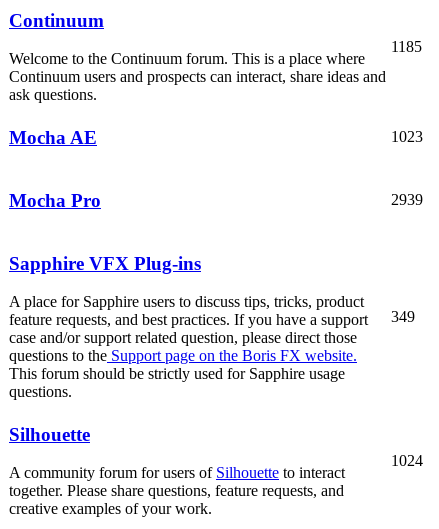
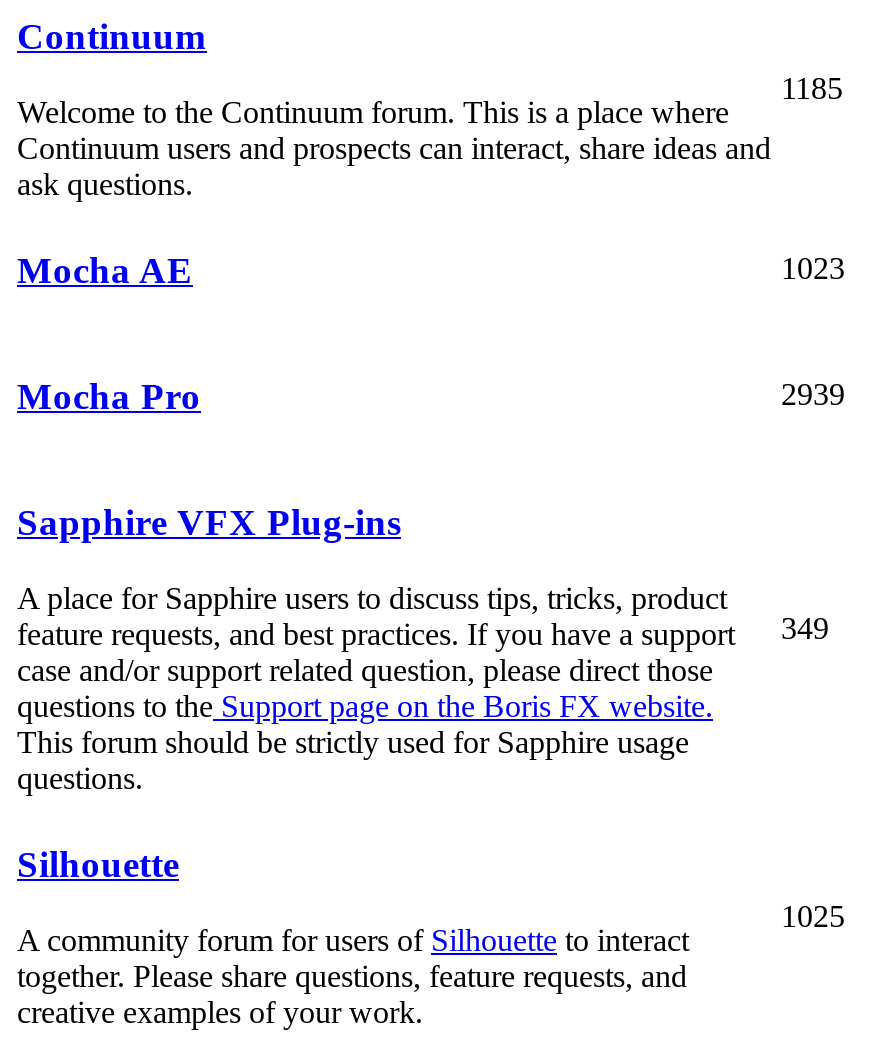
- 1024
+ 1025
